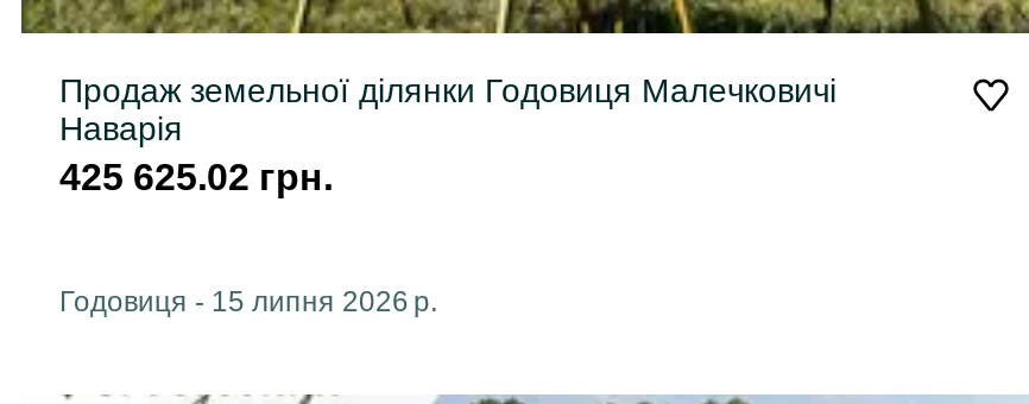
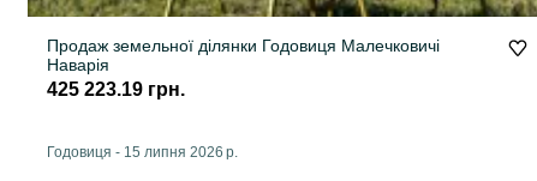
- 425 625.02 грн.
+ 425 223.19 грн.
